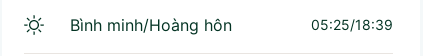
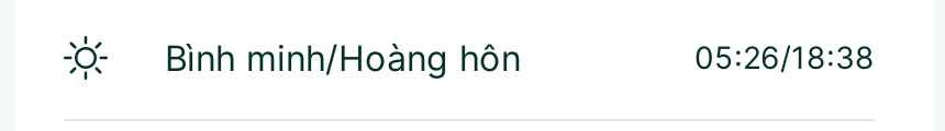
- 05:25/18:39
+ 05:26/18:38
